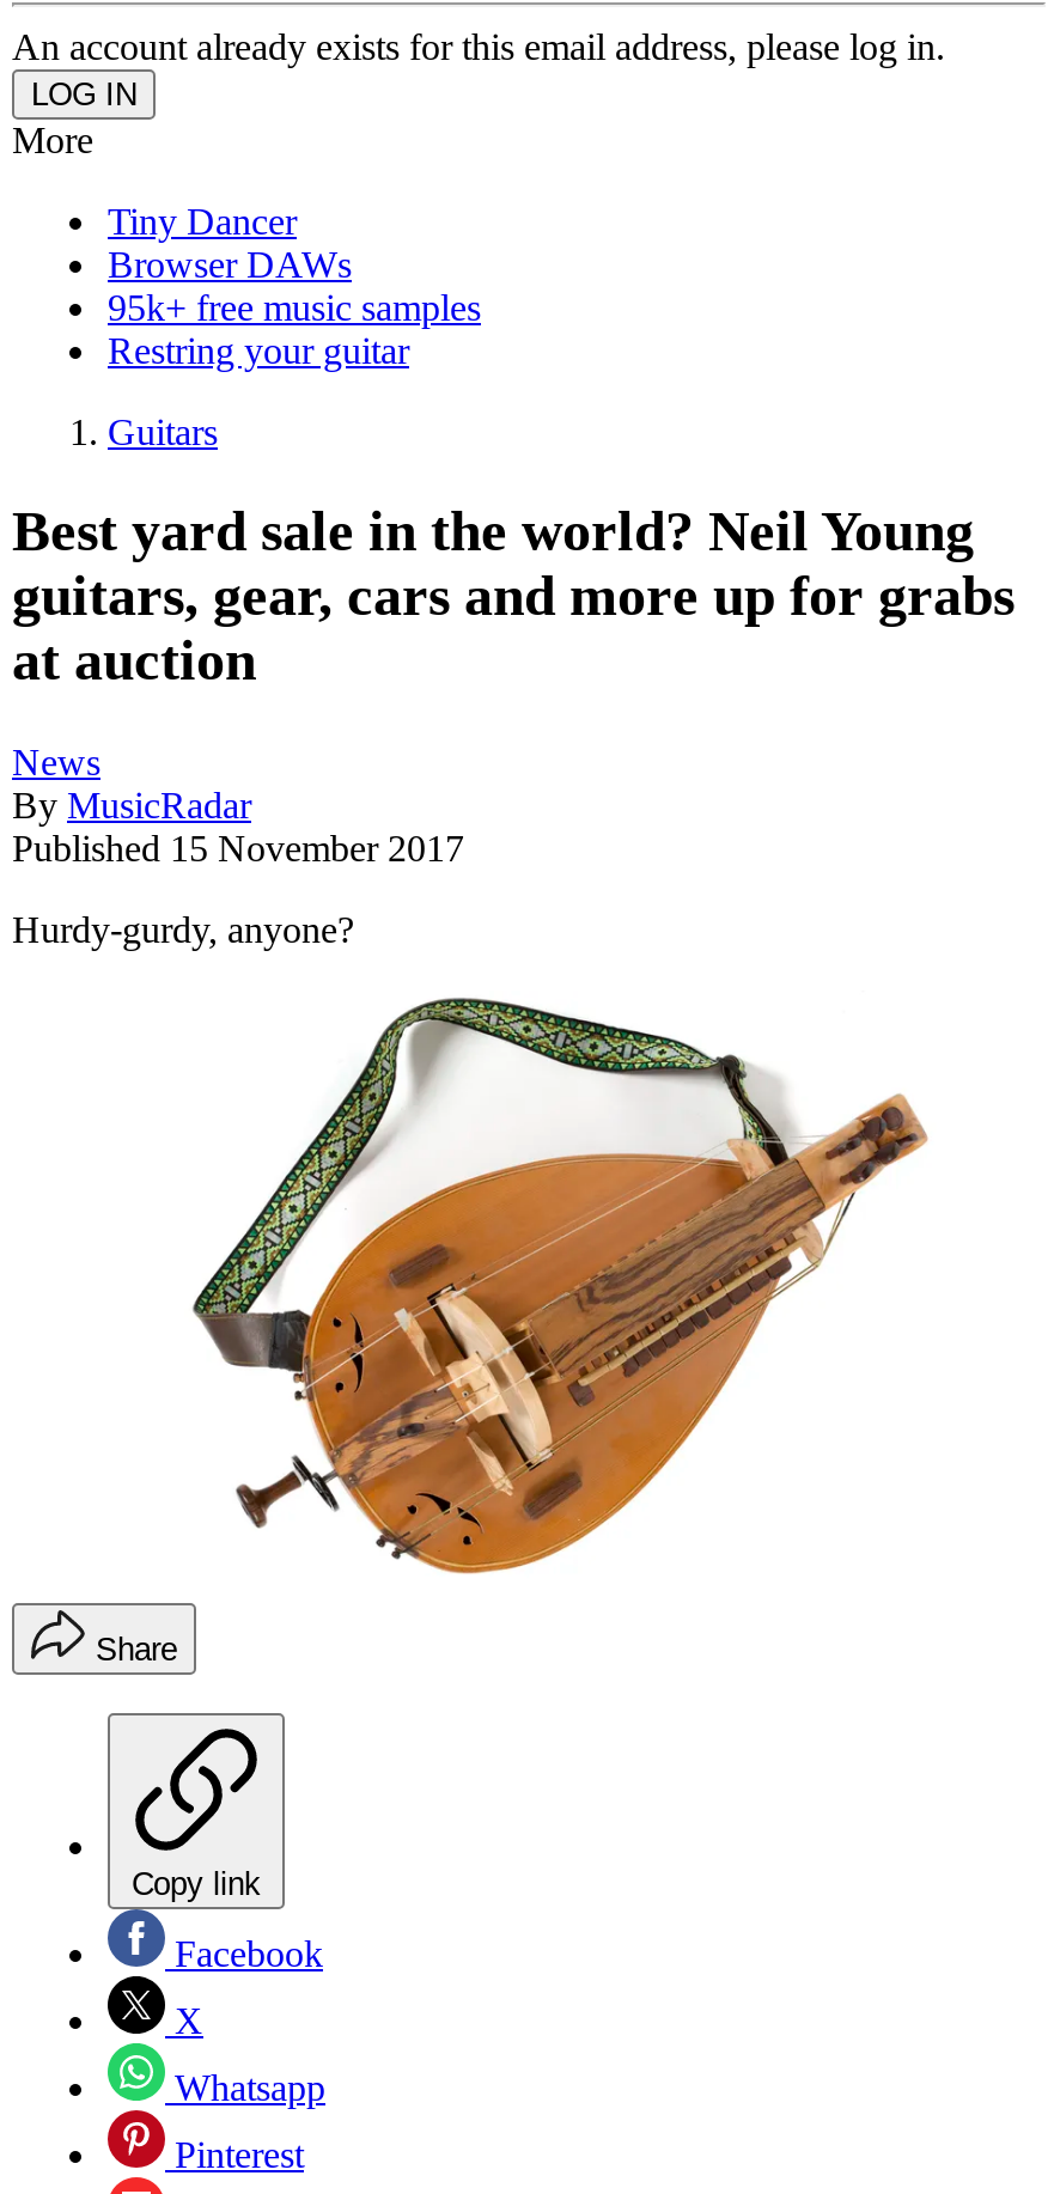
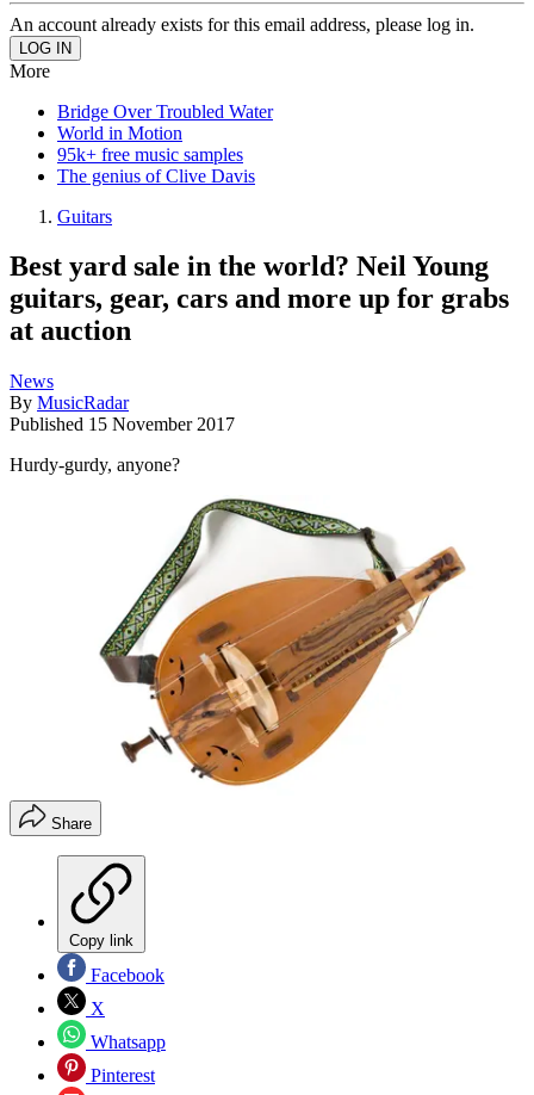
- Tiny Dancer
- Browser DAWs
+ Bridge Over Troubled Water
+ World in Motion

- Restring your guitar
+ The genius of Clive Davis
